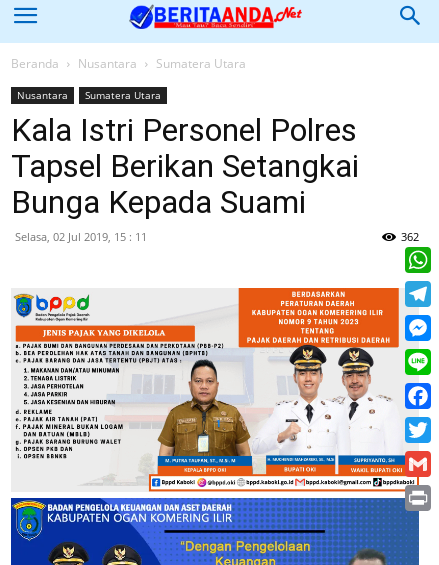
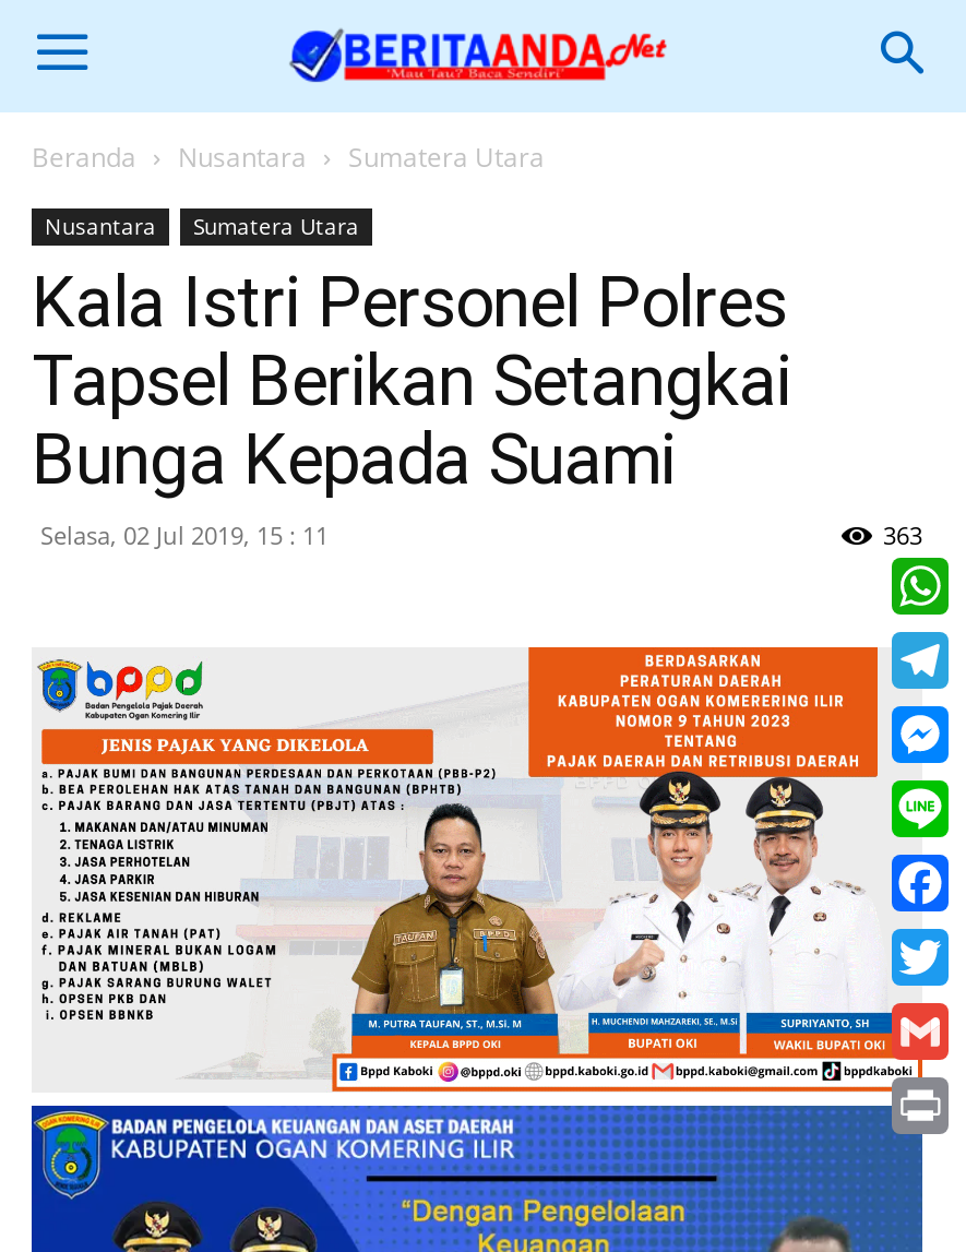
- 362
+ 363
